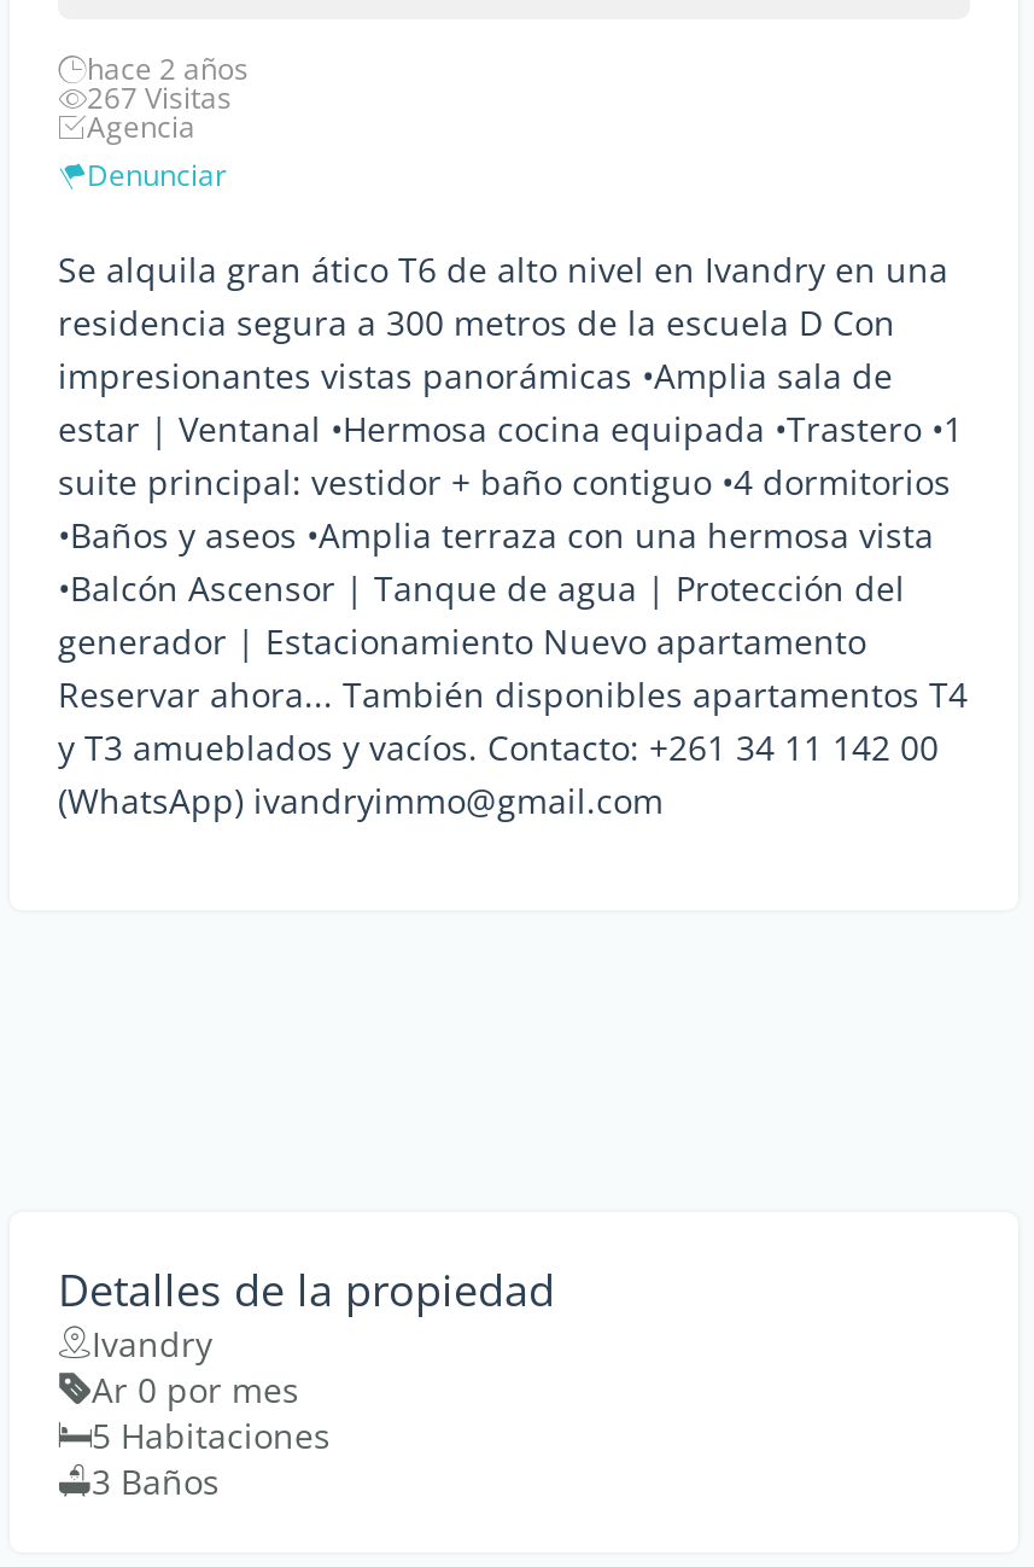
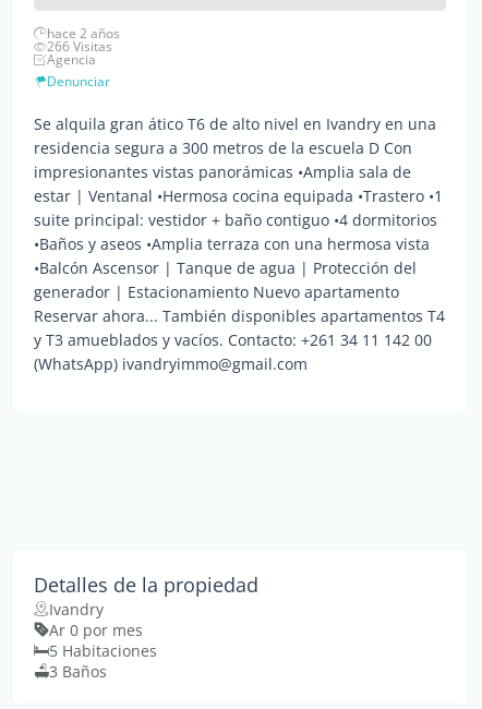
- 267 Visitas
+ 266 Visitas
